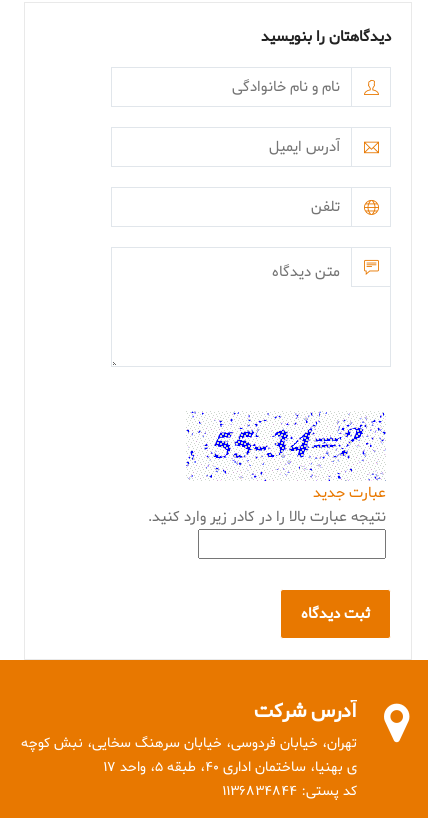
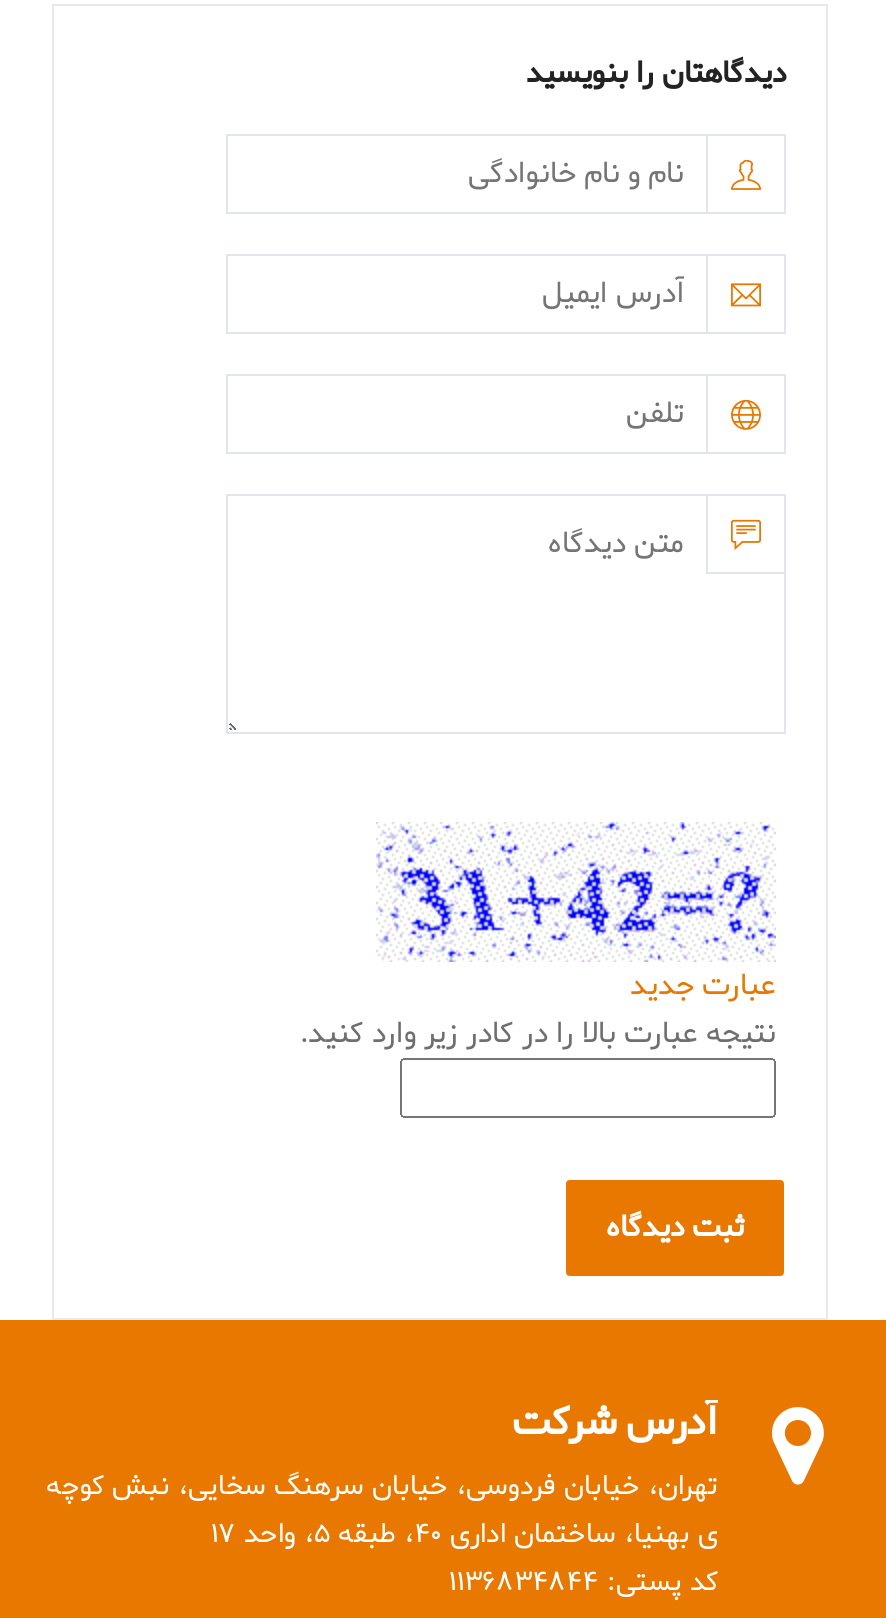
- [image]
+ [image]
